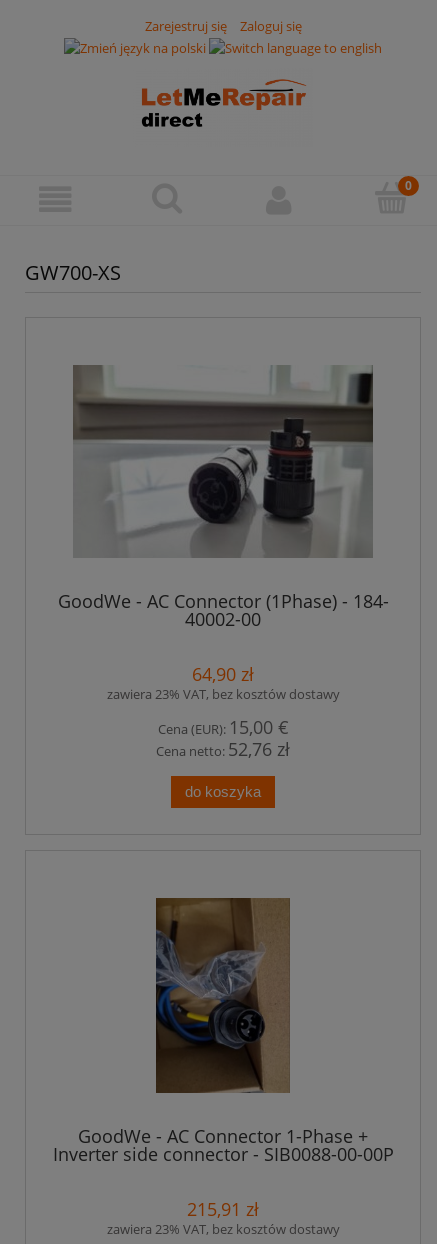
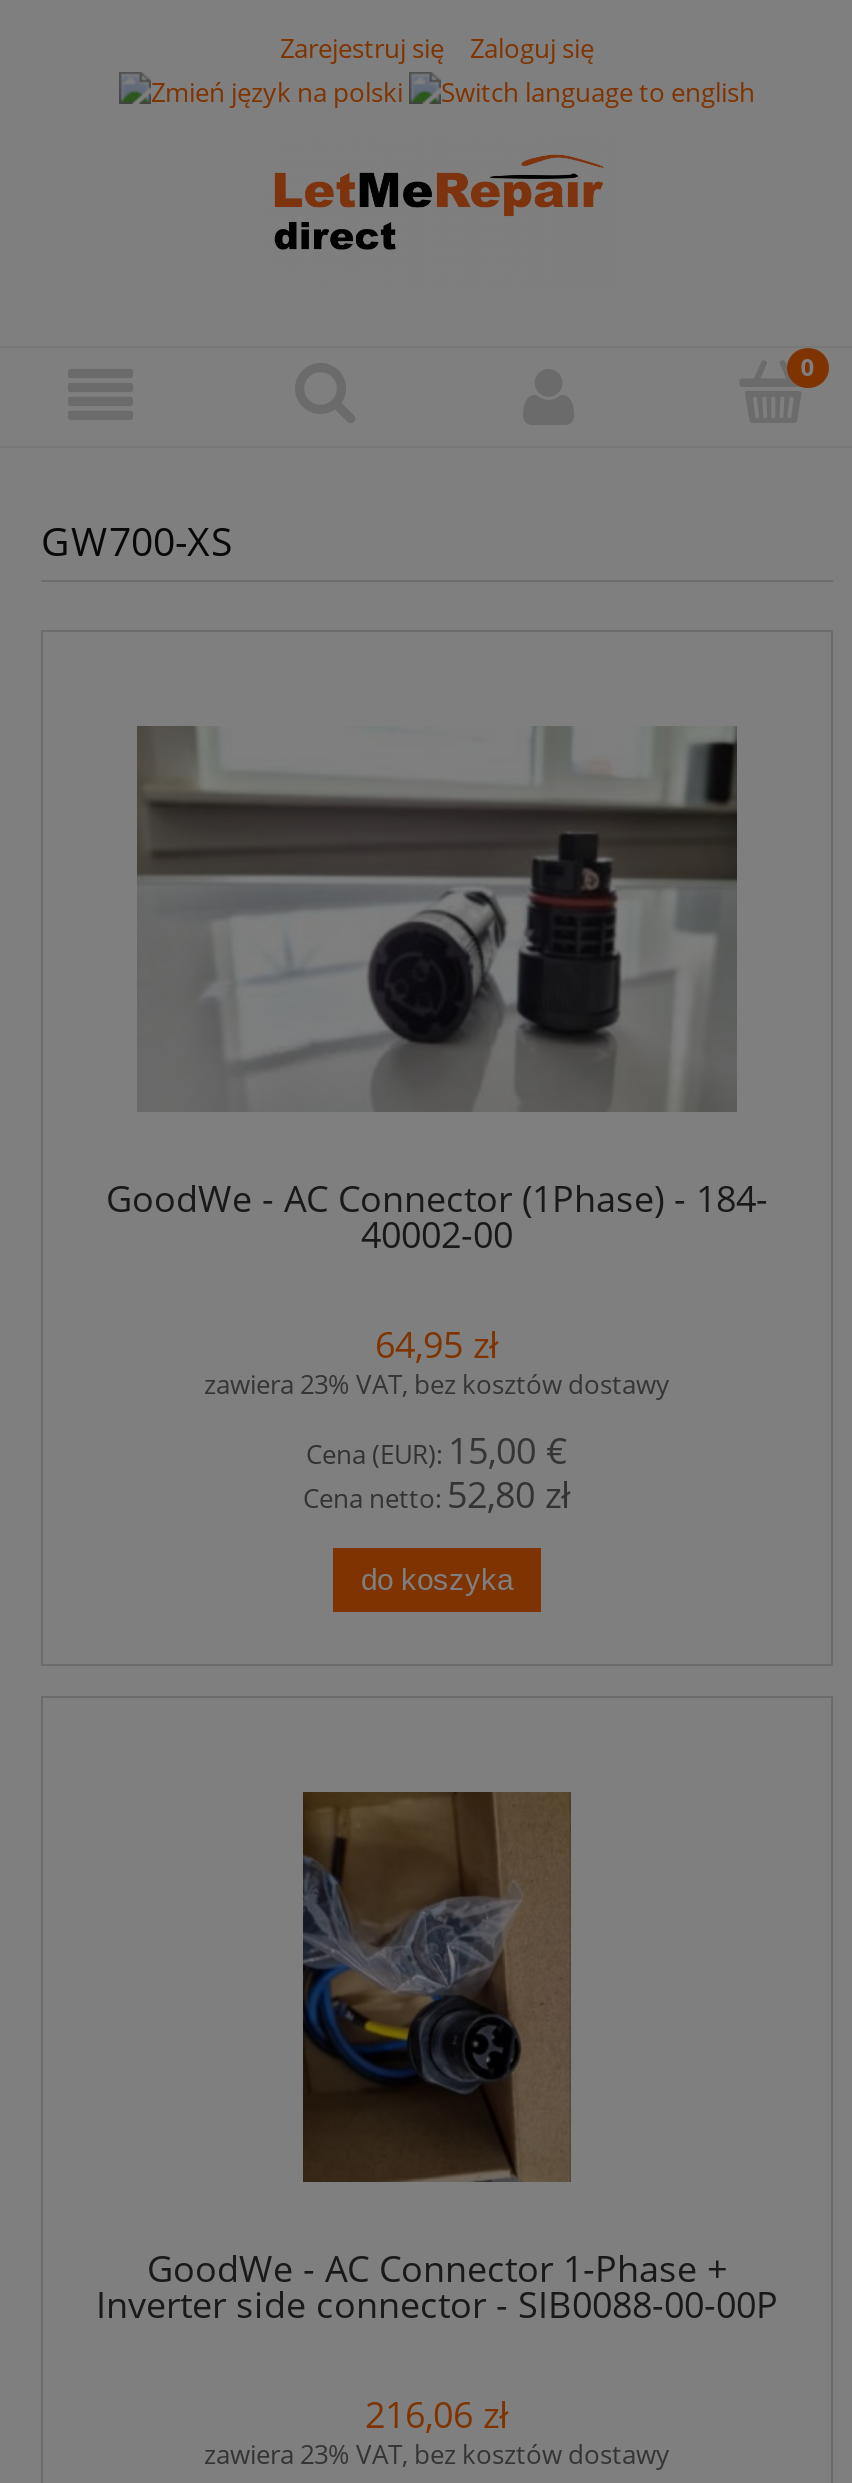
- 64,90 zł
+ 64,95 zł

- Cena netto: 52,76 zł
+ Cena netto: 52,80 zł

- 215,91 zł
+ 216,06 zł
